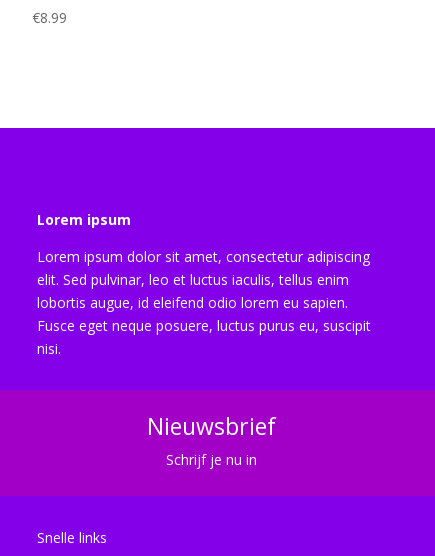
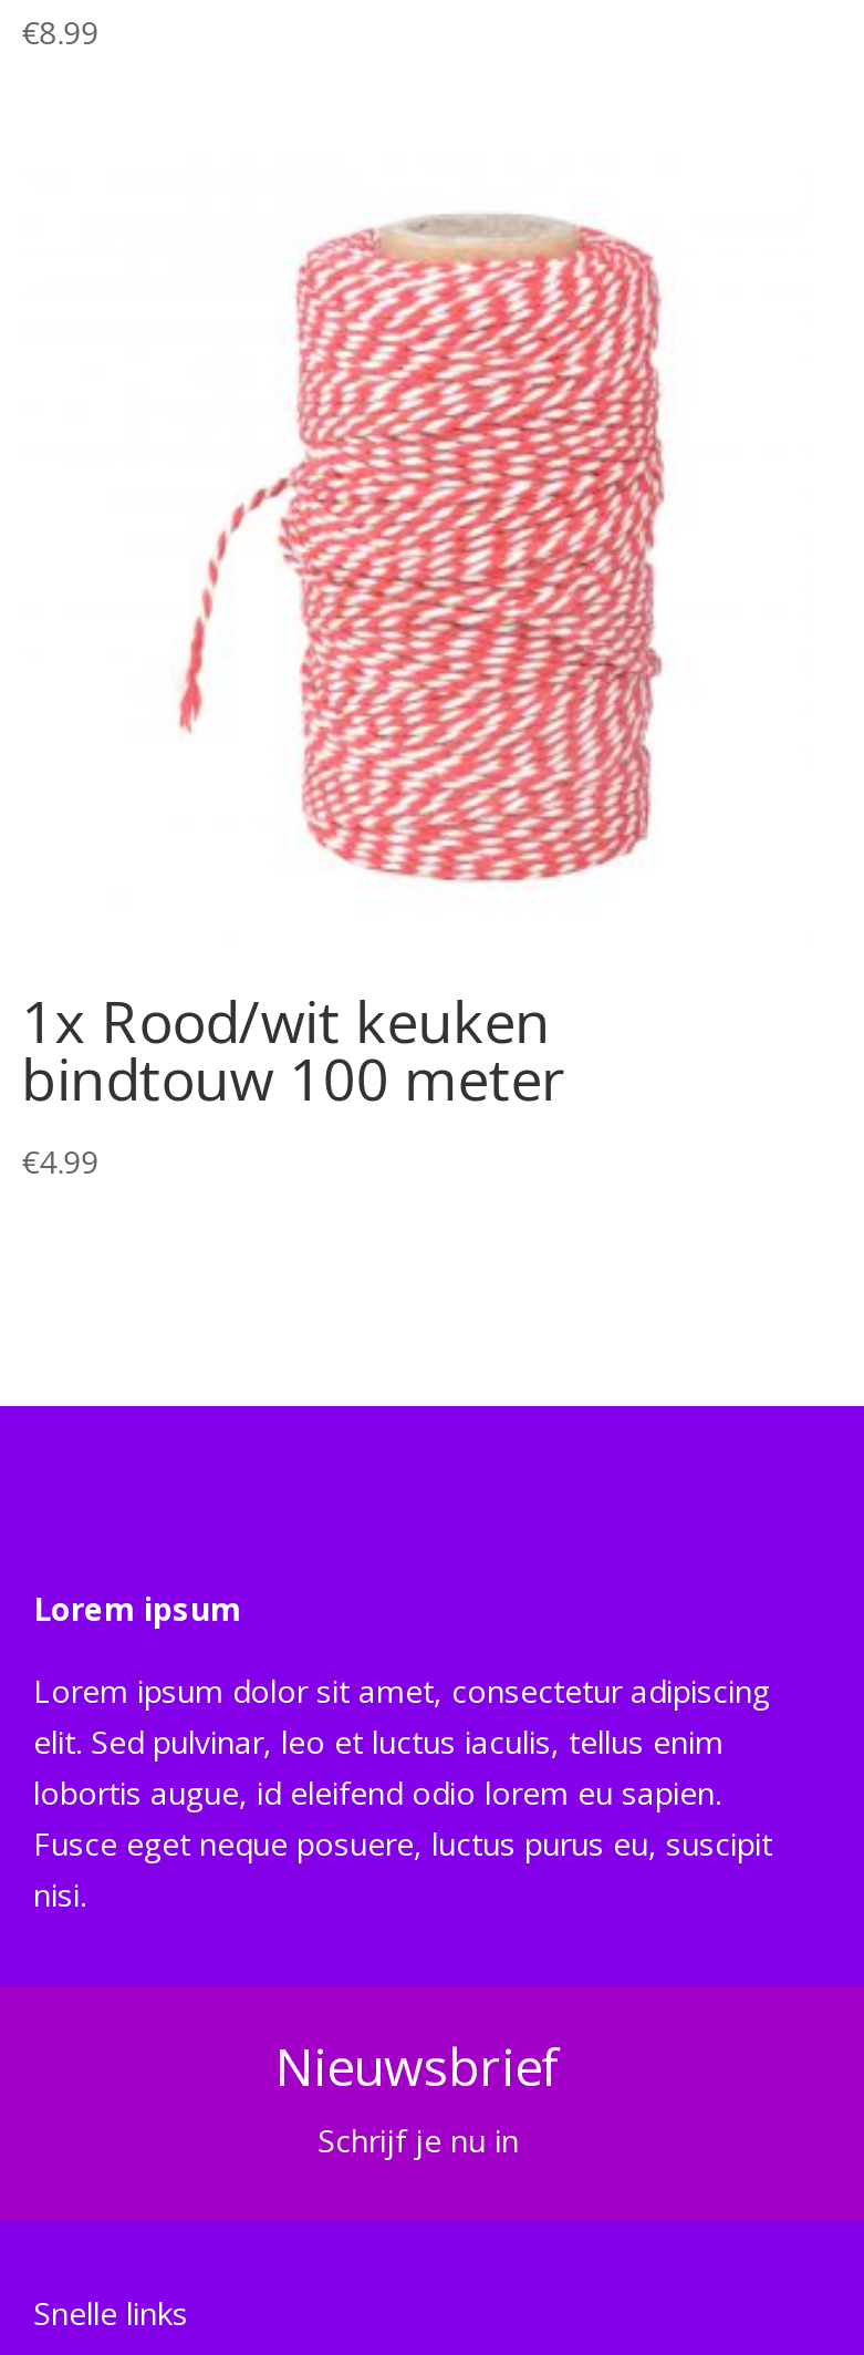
+ 1x Rood/wit keuken
+ bindtouw 100 meter
+ €4.99

+ [image]
